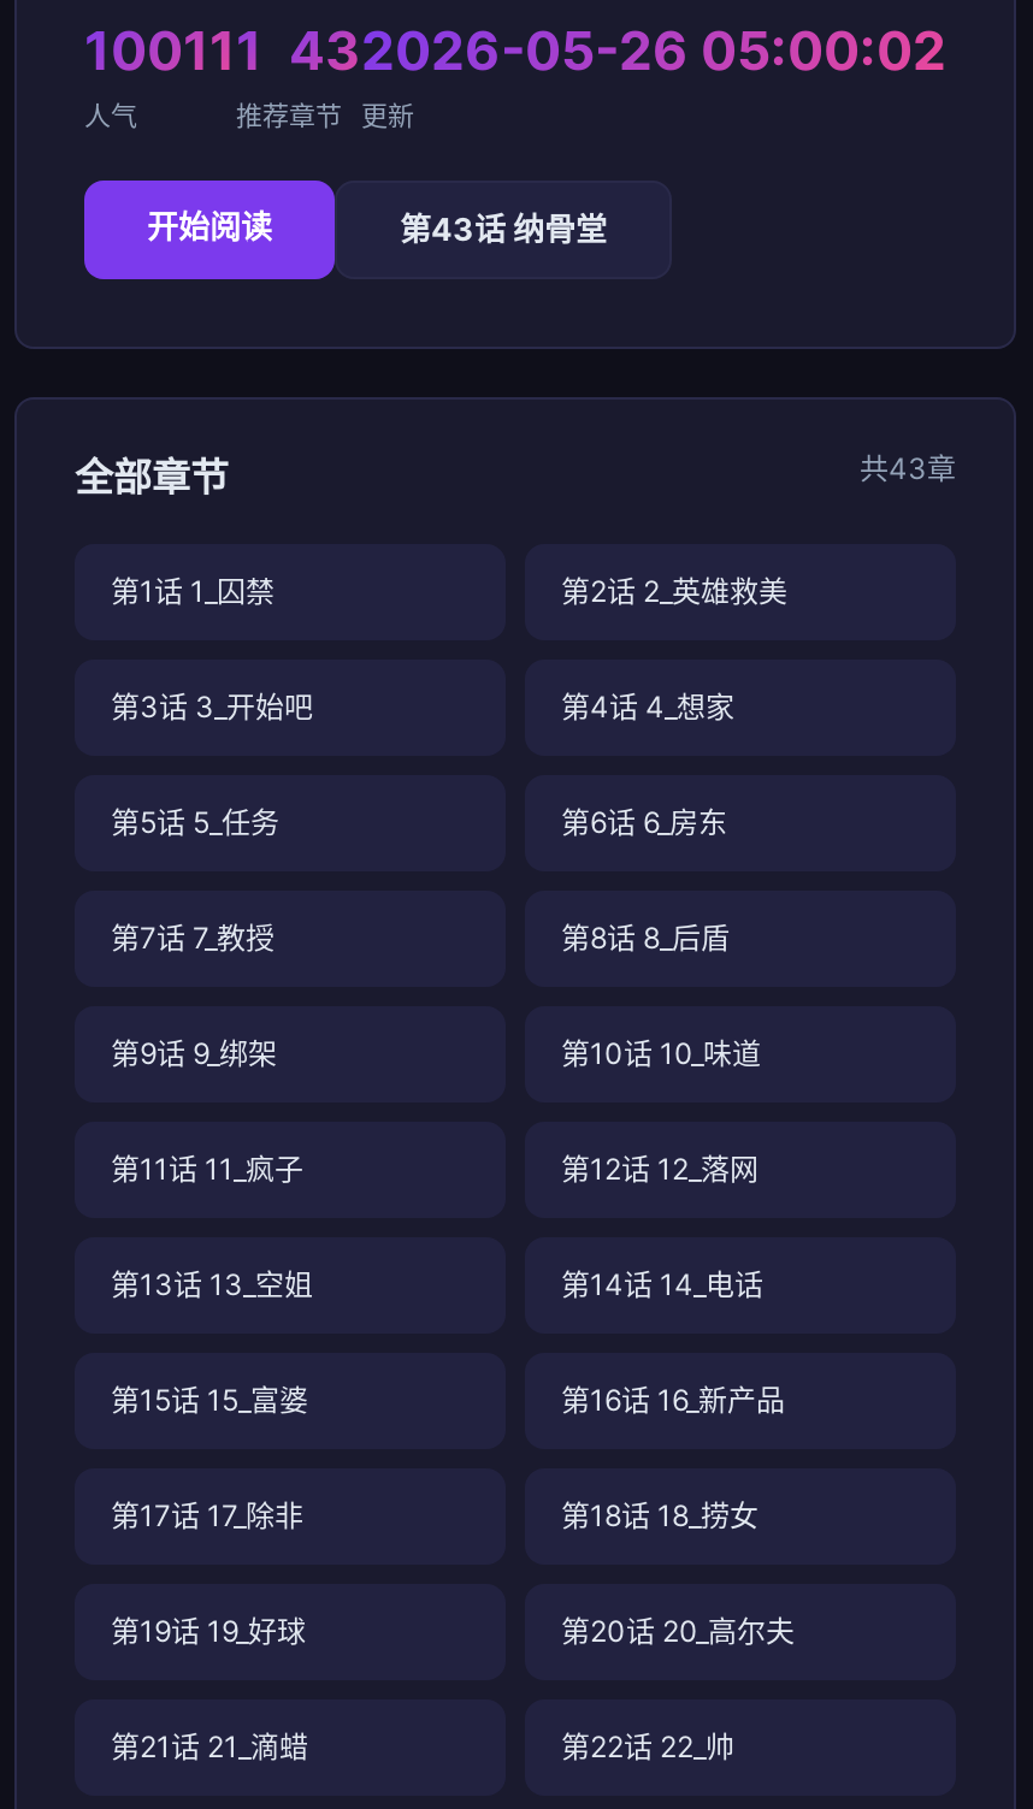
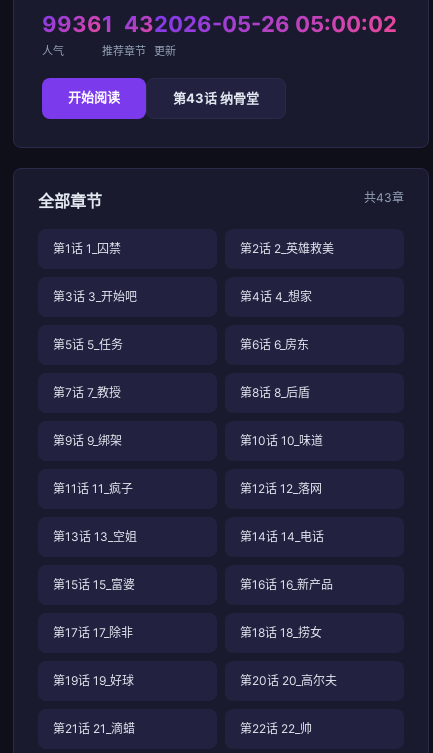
- 10011 1 43 2026-05-26 05:00:02
+ 9936 1 43 2026-05-26 05:00:02
